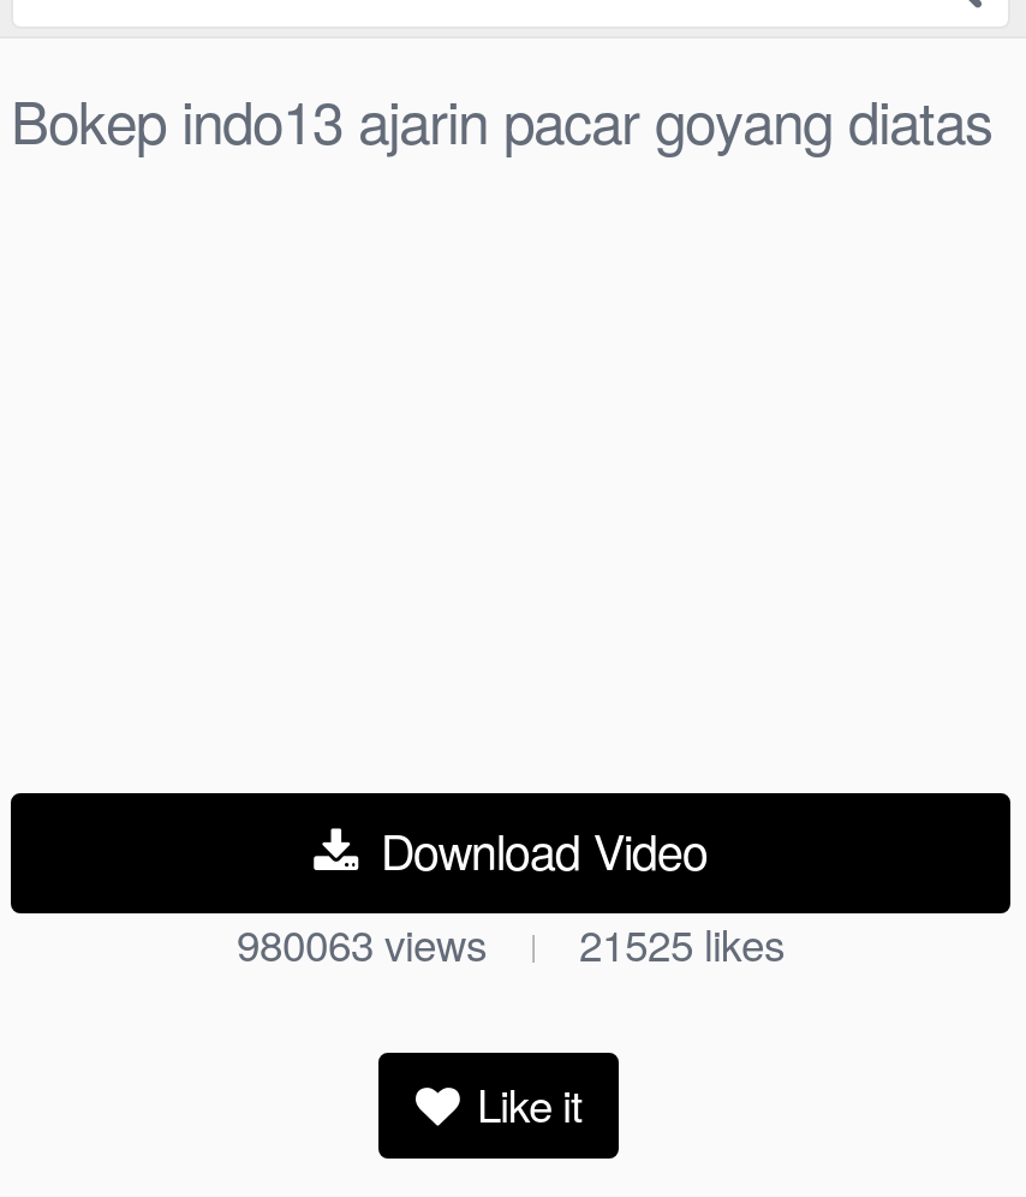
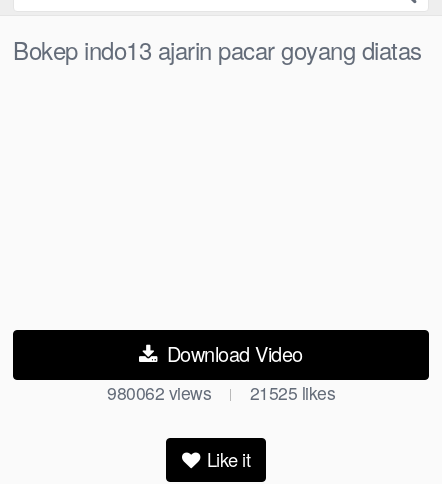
- 980063views
+ 980062views
